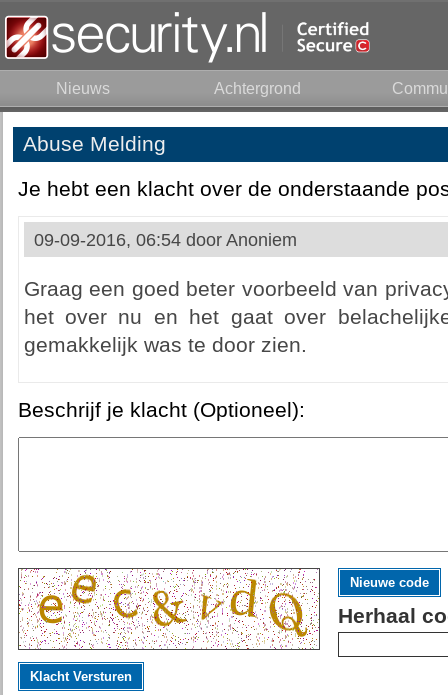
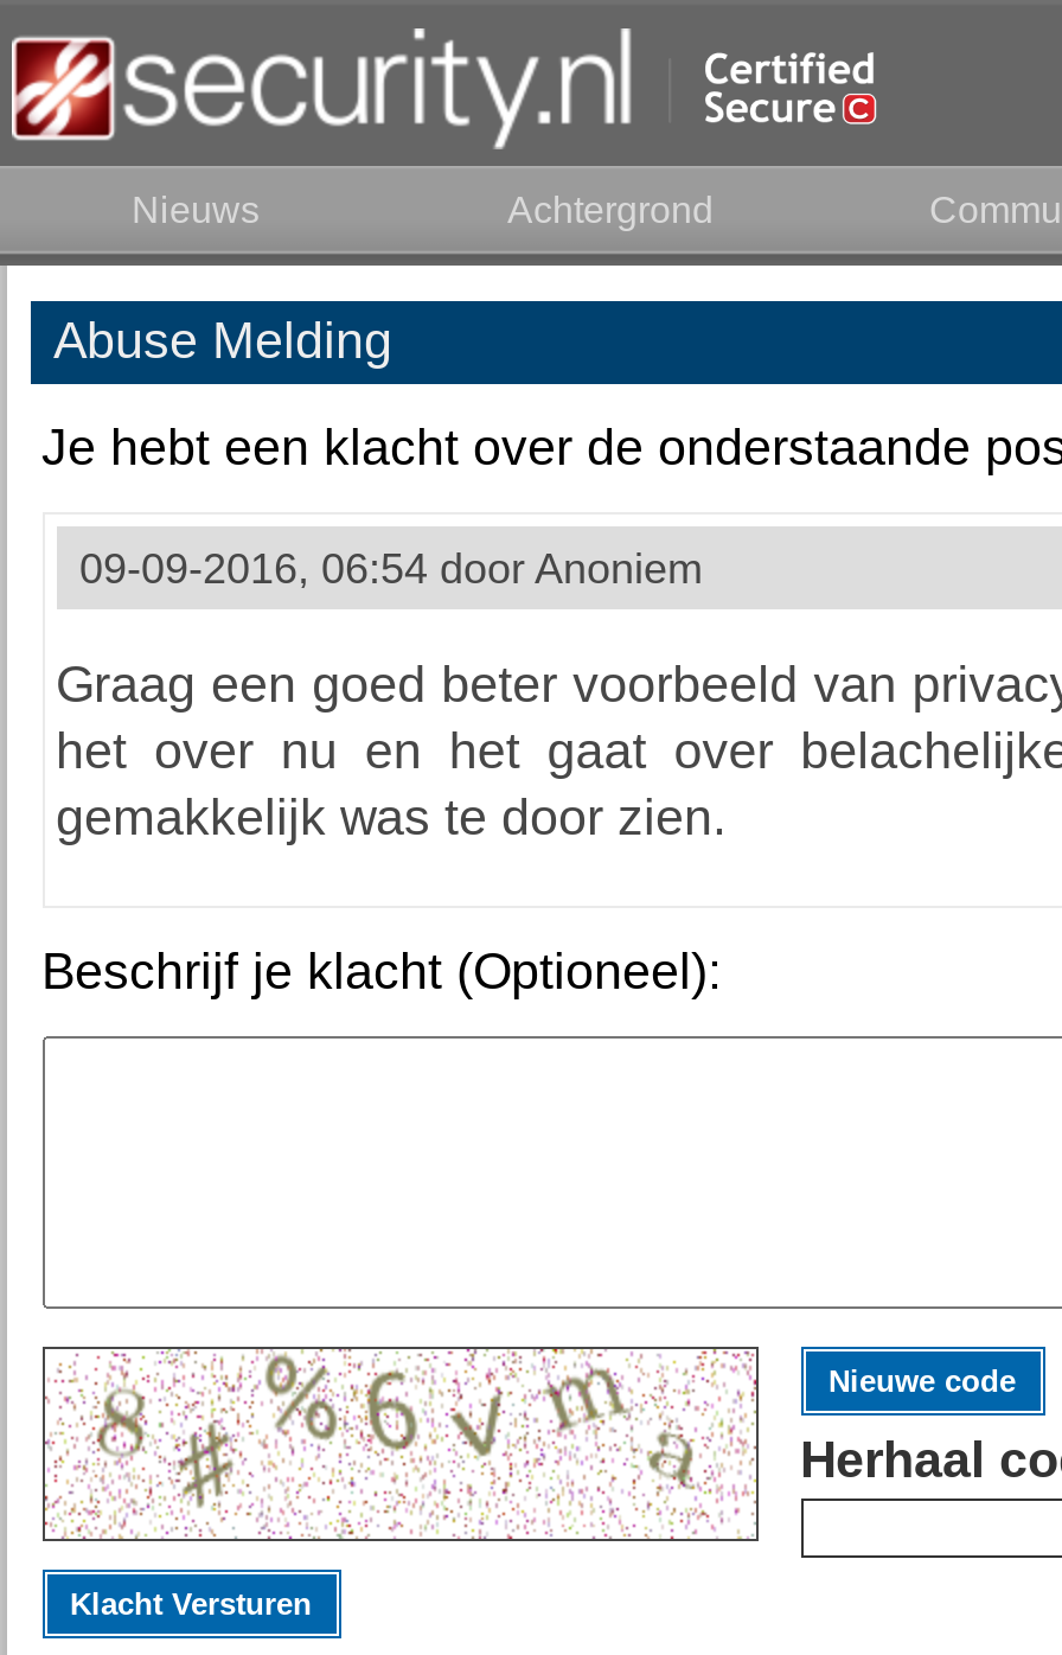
- [image]
+ [image]
